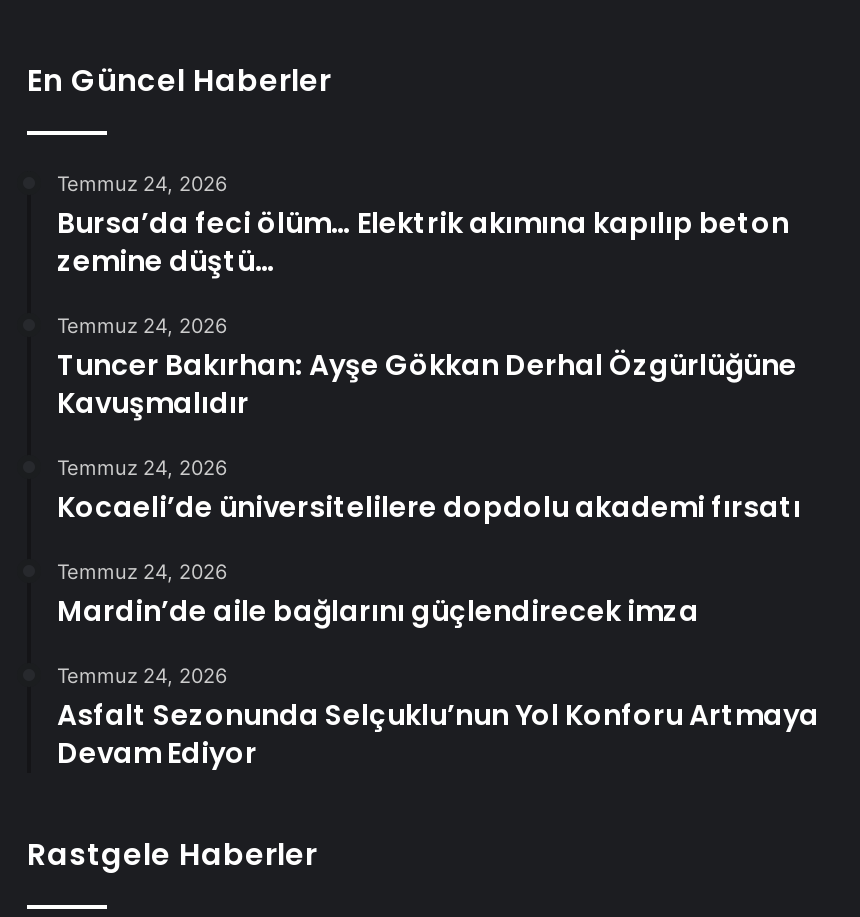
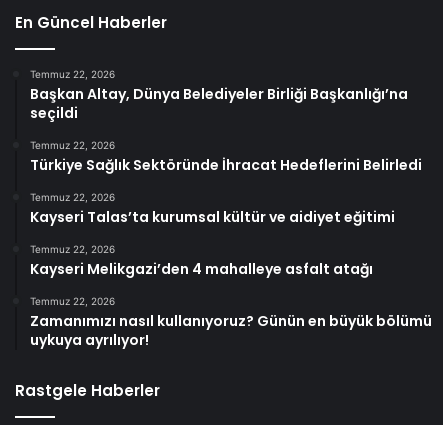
- Temmuz 24, 2026
- Bursa’da feci ölüm… Elektrik akımına kapılıp beton
- zemine düştü…
+ Temmuz 22, 2026
+ Başkan Altay, Dünya Belediyeler Birliği Başkanlığı’na
+ seçildi

- Temmuz 24, 2026
- Tuncer Bakırhan: Ayşe Gökkan Derhal Özgürlüğüne
- Kavuşmalıdır
+ Temmuz 22, 2026
+ Türkiye Sağlık Sektöründe İhracat Hedeflerini Belirledi

- Temmuz 24, 2026
- Kocaeli’de üniversitelilere dopdolu akademi fırsatı
+ Temmuz 22, 2026
+ Kayseri Talas’ta kurumsal kültür ve aidiyet eğitimi

- Temmuz 24, 2026
- Mardin’de aile bağlarını güçlendirecek imza
+ Temmuz 22, 2026
+ Kayseri Melikgazi’den 4 mahalleye asfalt atağı

- Temmuz 24, 2026
- Asfalt Sezonunda Selçuklu’nun Yol Konforu Artmaya
- Devam Ediyor
+ Temmuz 22, 2026
+ Zamanımızı nasıl kullanıyoruz? Günün en büyük bölümü
+ uykuya ayrılıyor!
